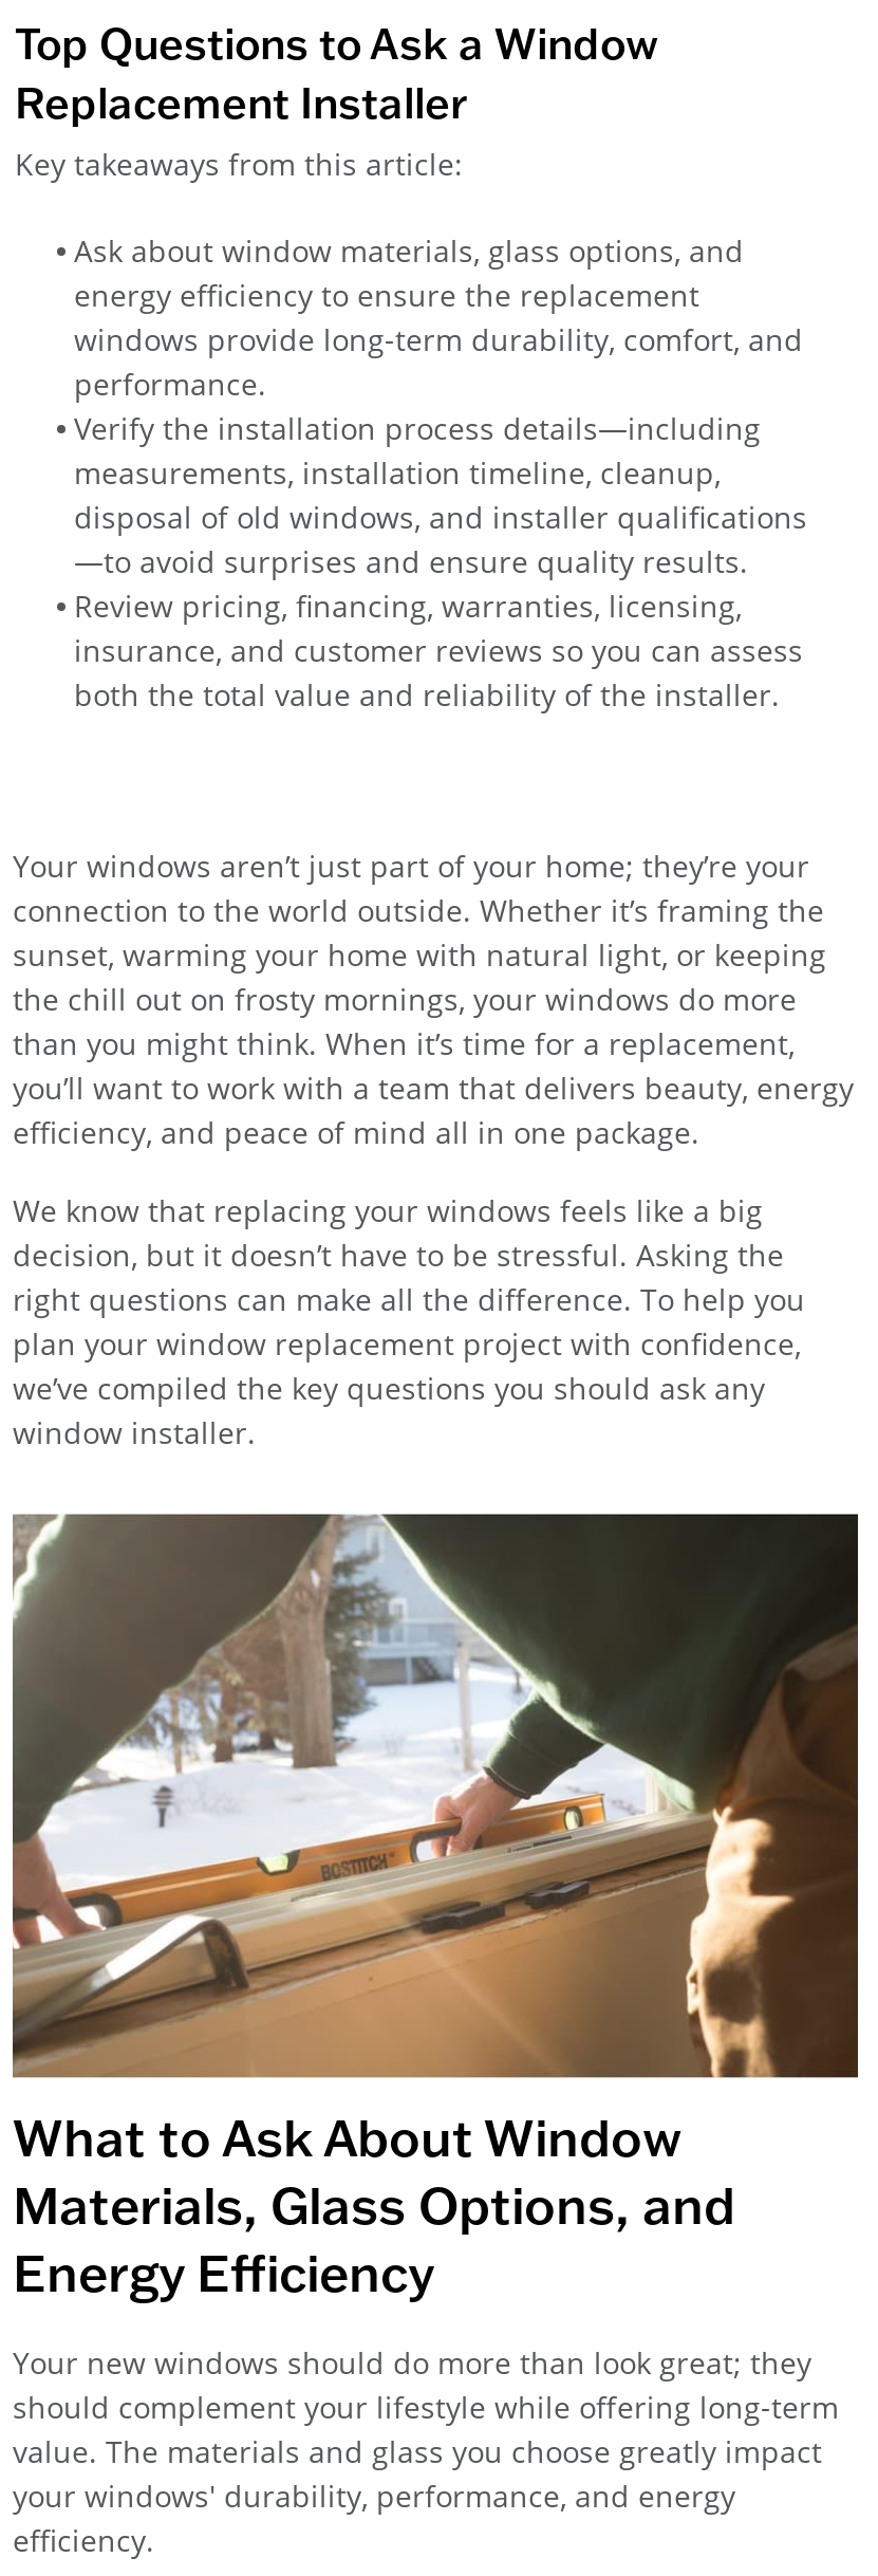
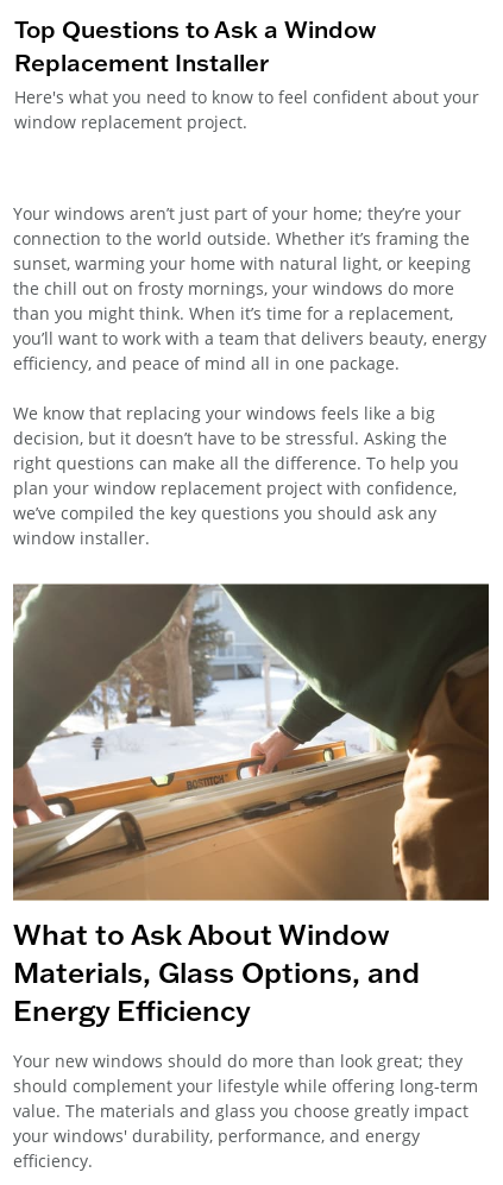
- Key takeaways from this article:
- Ask about window materials, glass options, and
- energy efficiency to ensure the replacement
- windows provide long-term durability, comfort, and
- performance.
- Verify the installation process details—including
- measurements, installation timeline, cleanup,
- disposal of old windows, and installer qualifications
- —to avoid surprises and ensure quality results.
- Review pricing, financing, warranties, licensing,
- insurance, and customer reviews so you can assess
- both the total value and reliability of the installer.
+ Here's what you need to know to feel confident about your
+ window replacement project.
